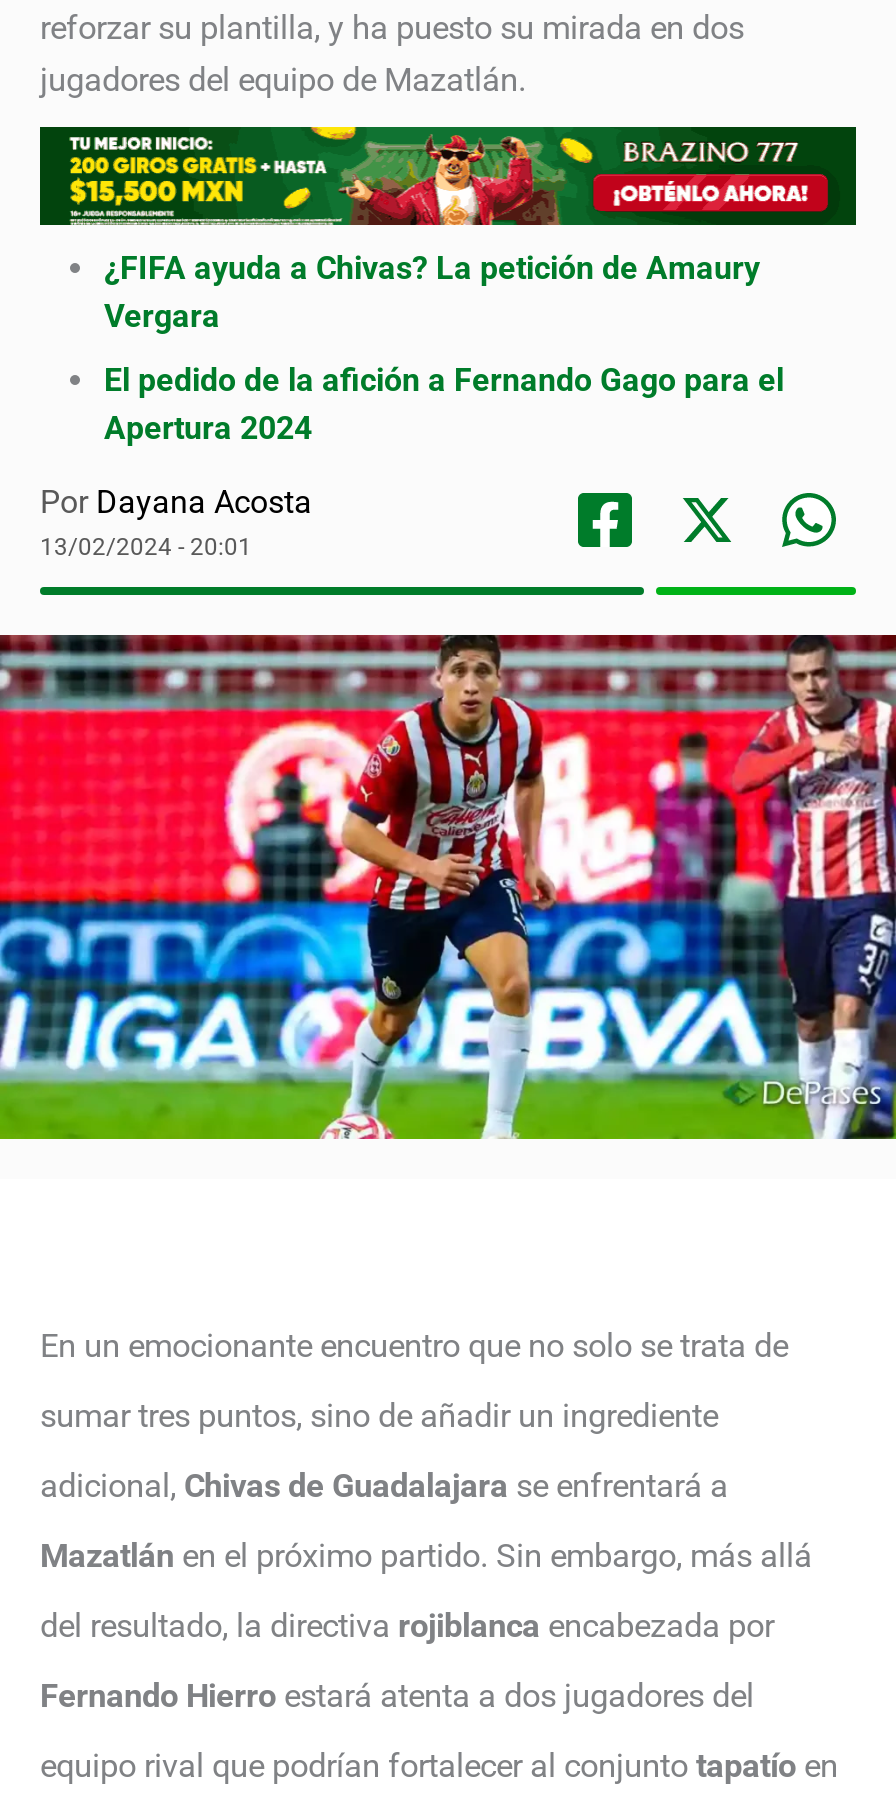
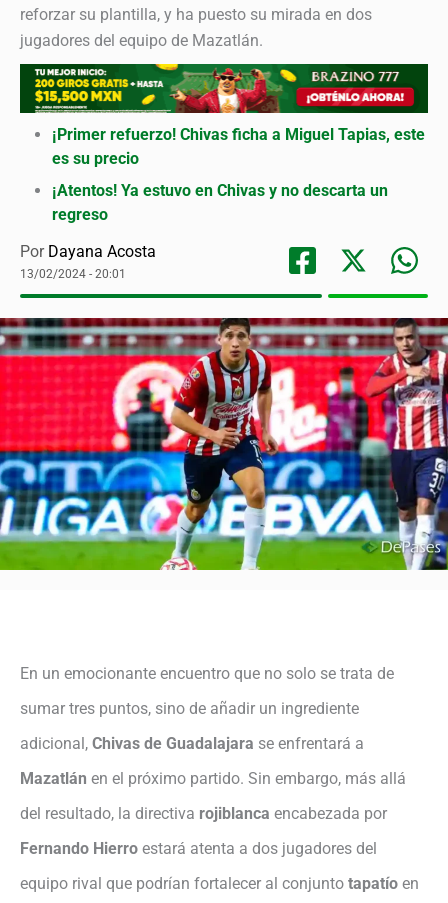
- ¿FIFA ayuda a Chivas? La petición de Amaury
- Vergara
+ ¡Primer refuerzo! Chivas ficha a Miguel Tapias, este
+ es su precio

- El pedido de la afición a Fernando Gago para el
- Apertura 2024
+ ¡Atentos! Ya estuvo en Chivas y no descarta un
+ regreso
